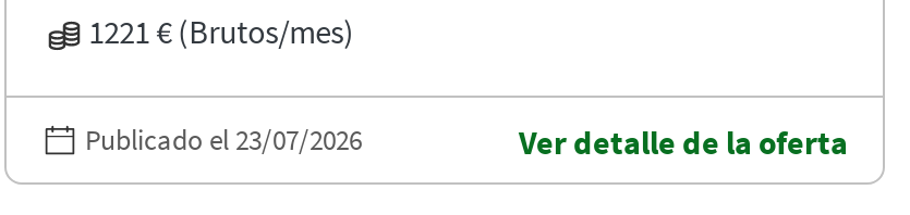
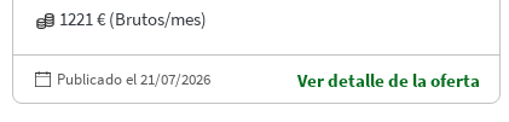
- Publicado el 23/07/2026
+ Publicado el 21/07/2026
